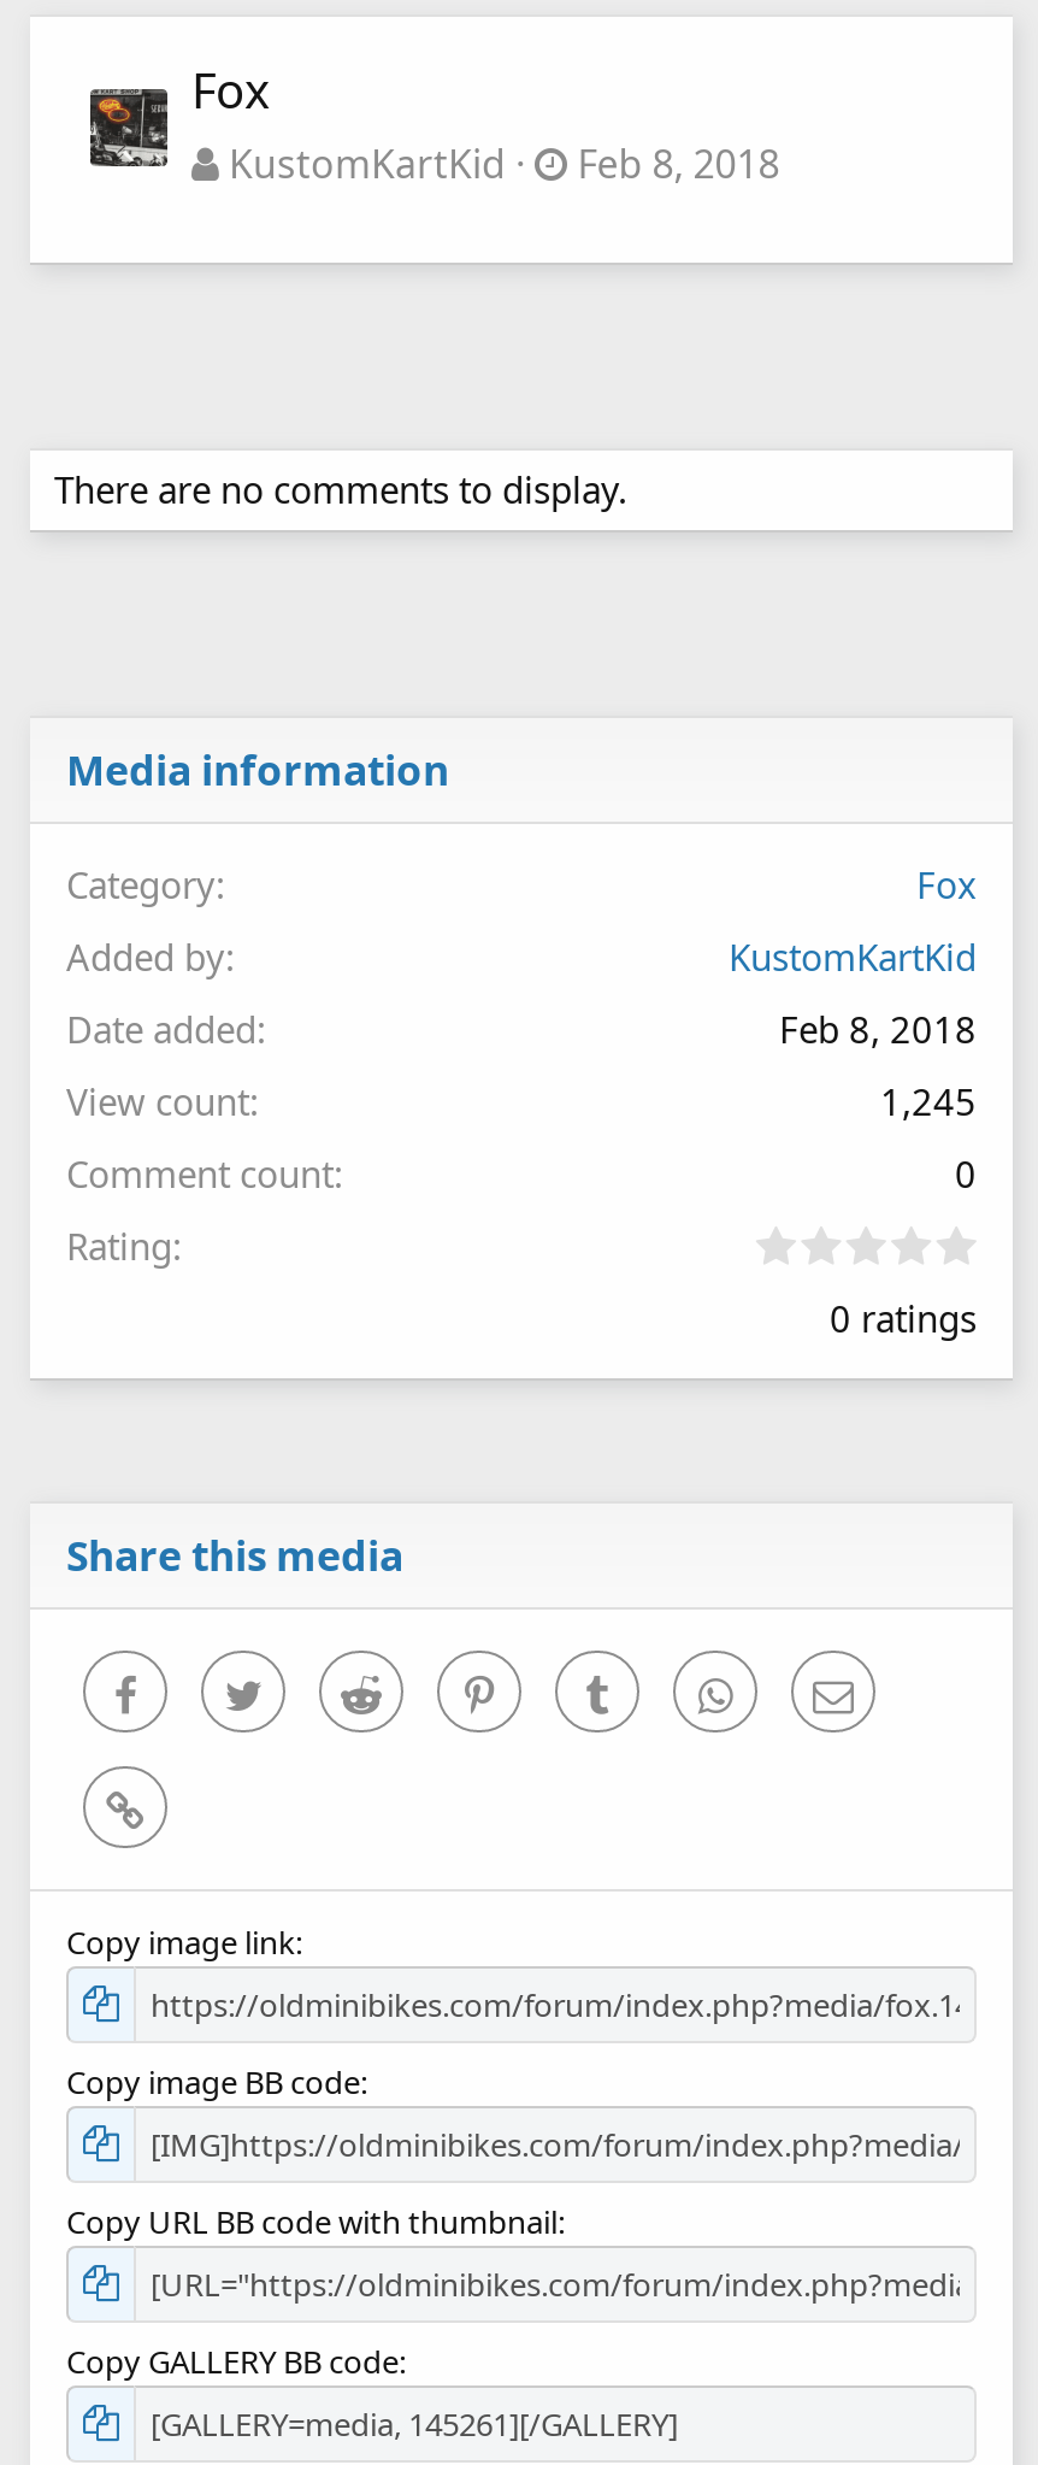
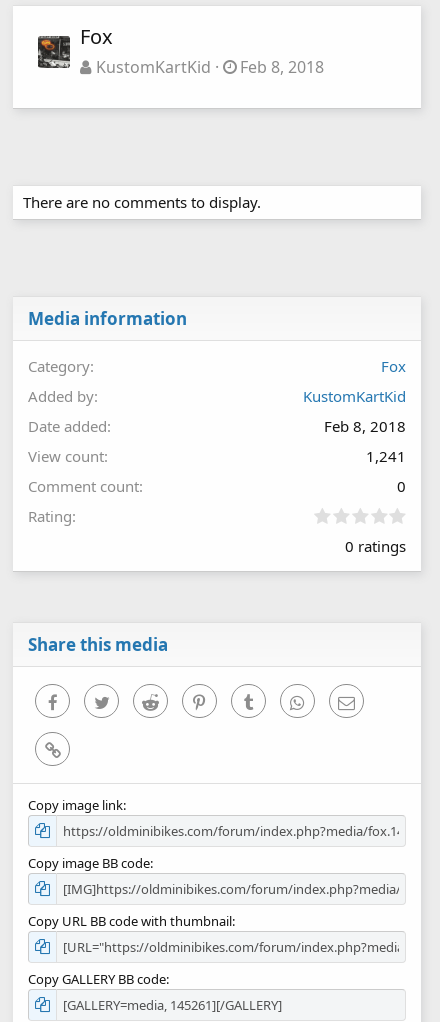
- 1,245
+ 1,241
